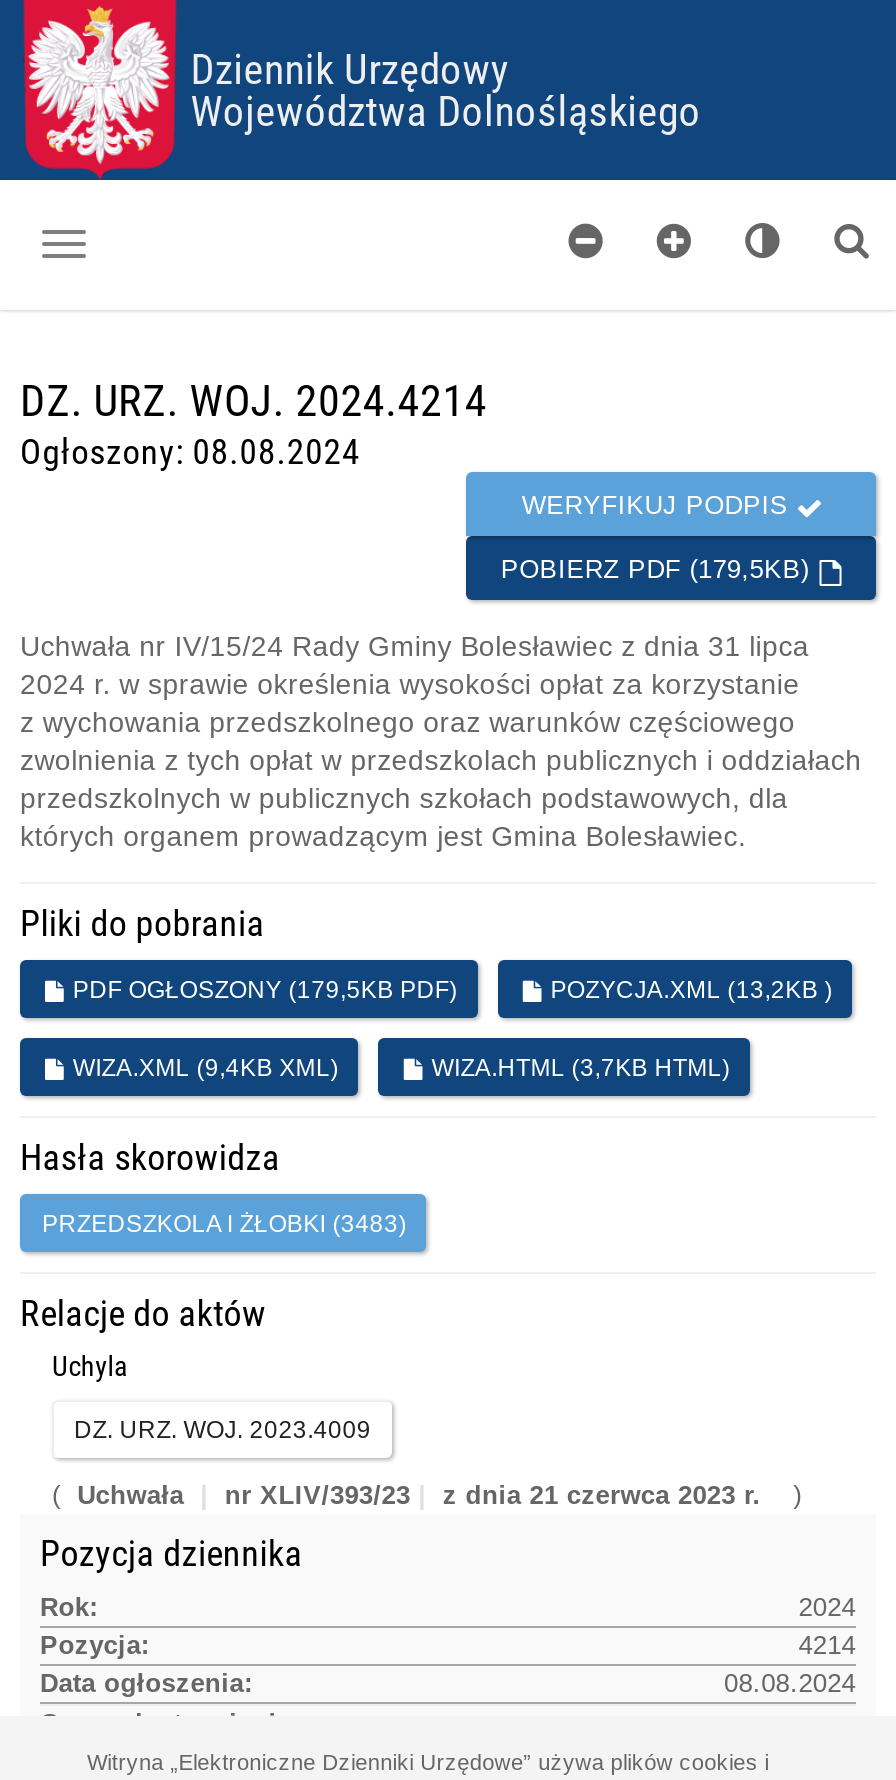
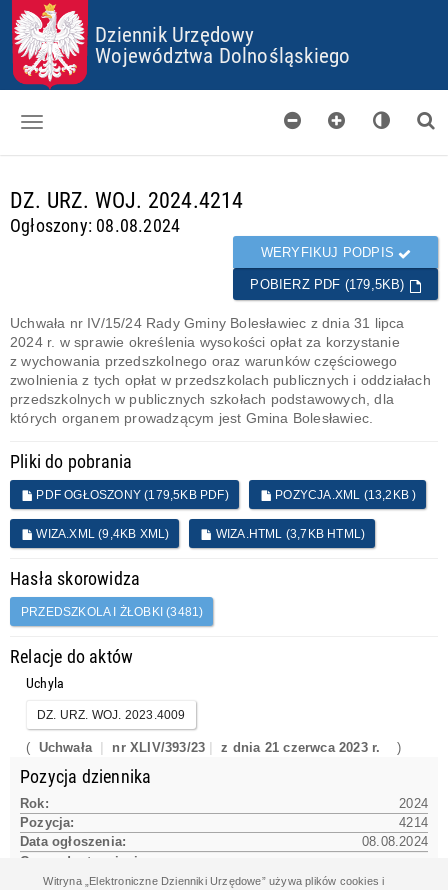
- PRZEDSZKOLA I ŻŁOBKI (3483)
+ PRZEDSZKOLA I ŻŁOBKI (3481)
